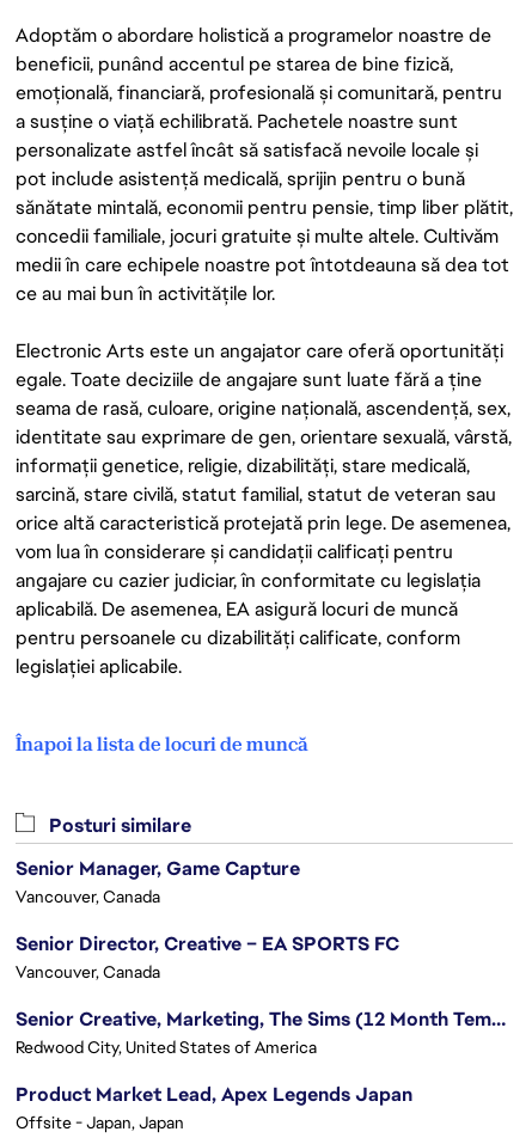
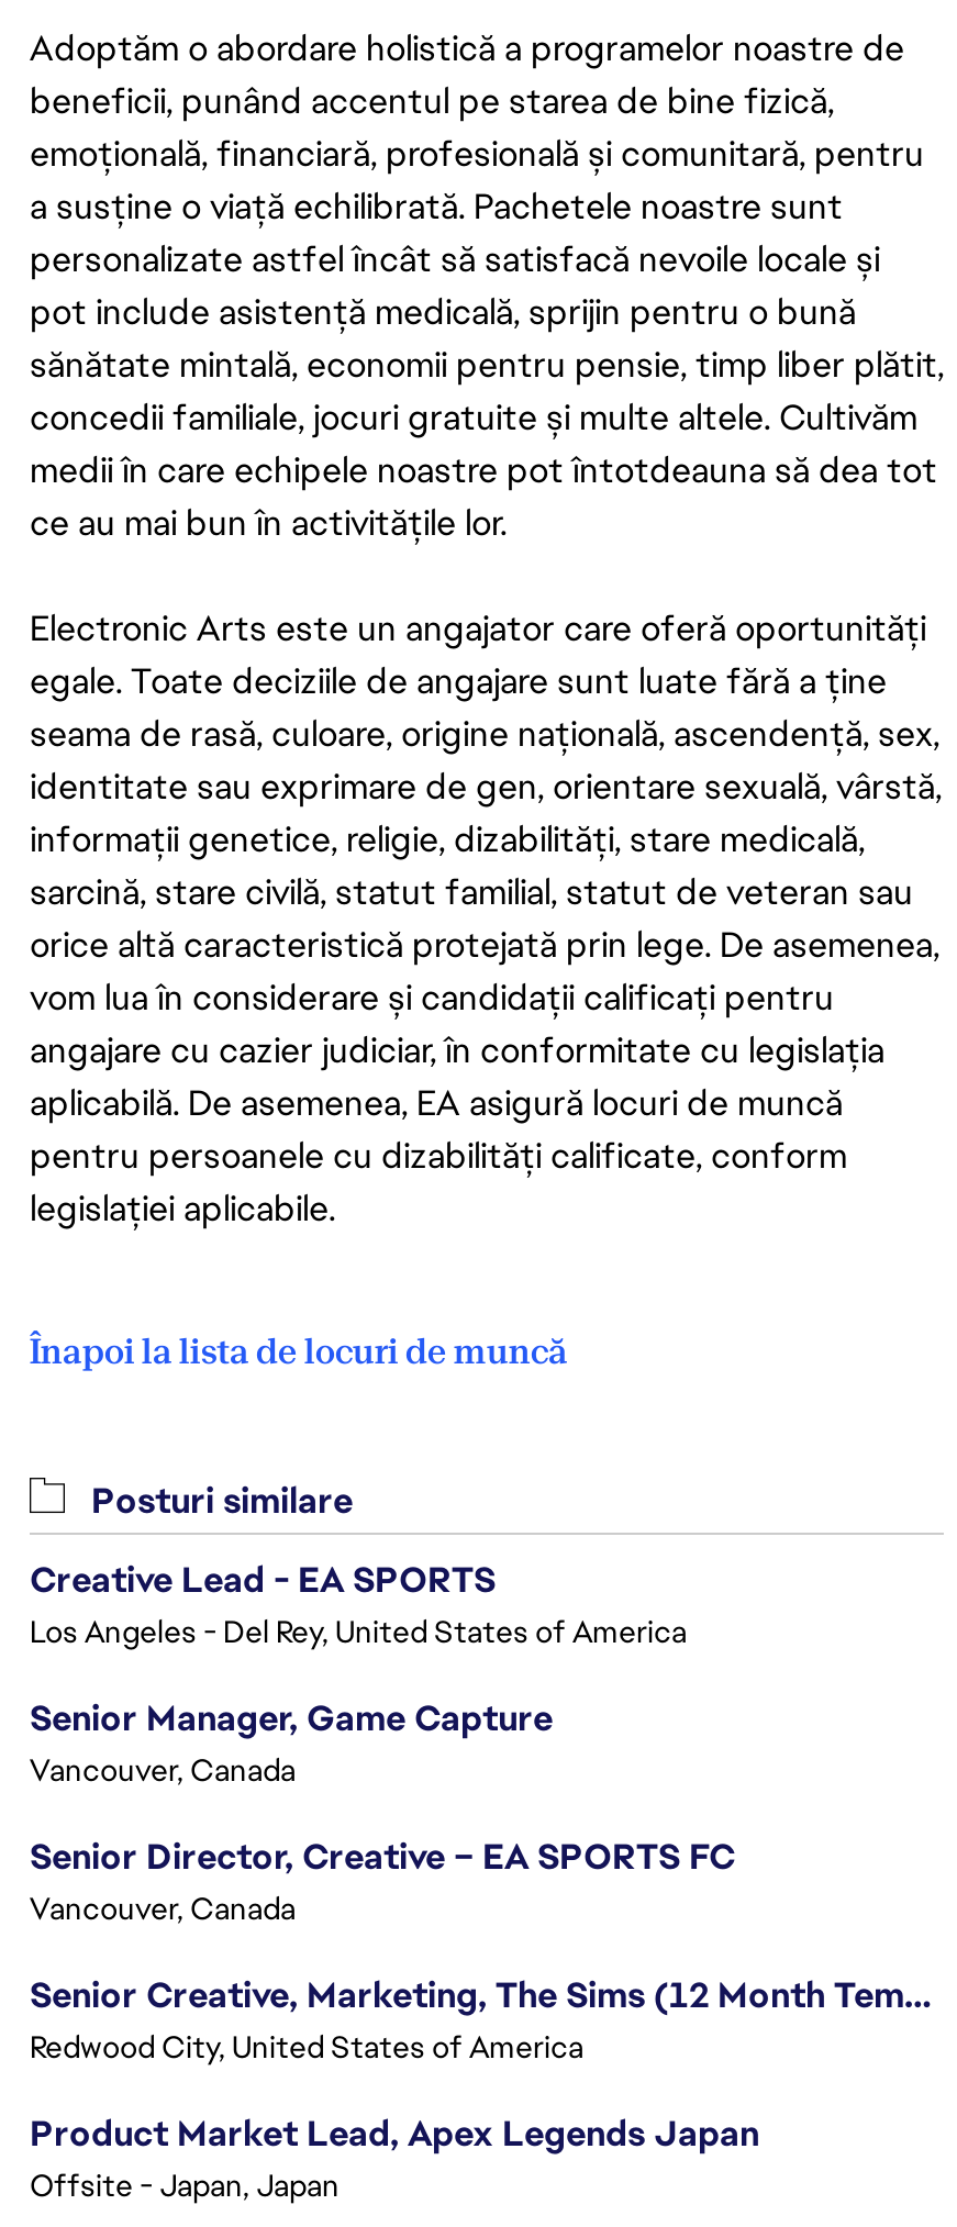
+ Creative Lead - EA SPORTS
+ Los Angeles - Del Rey, United States of America
